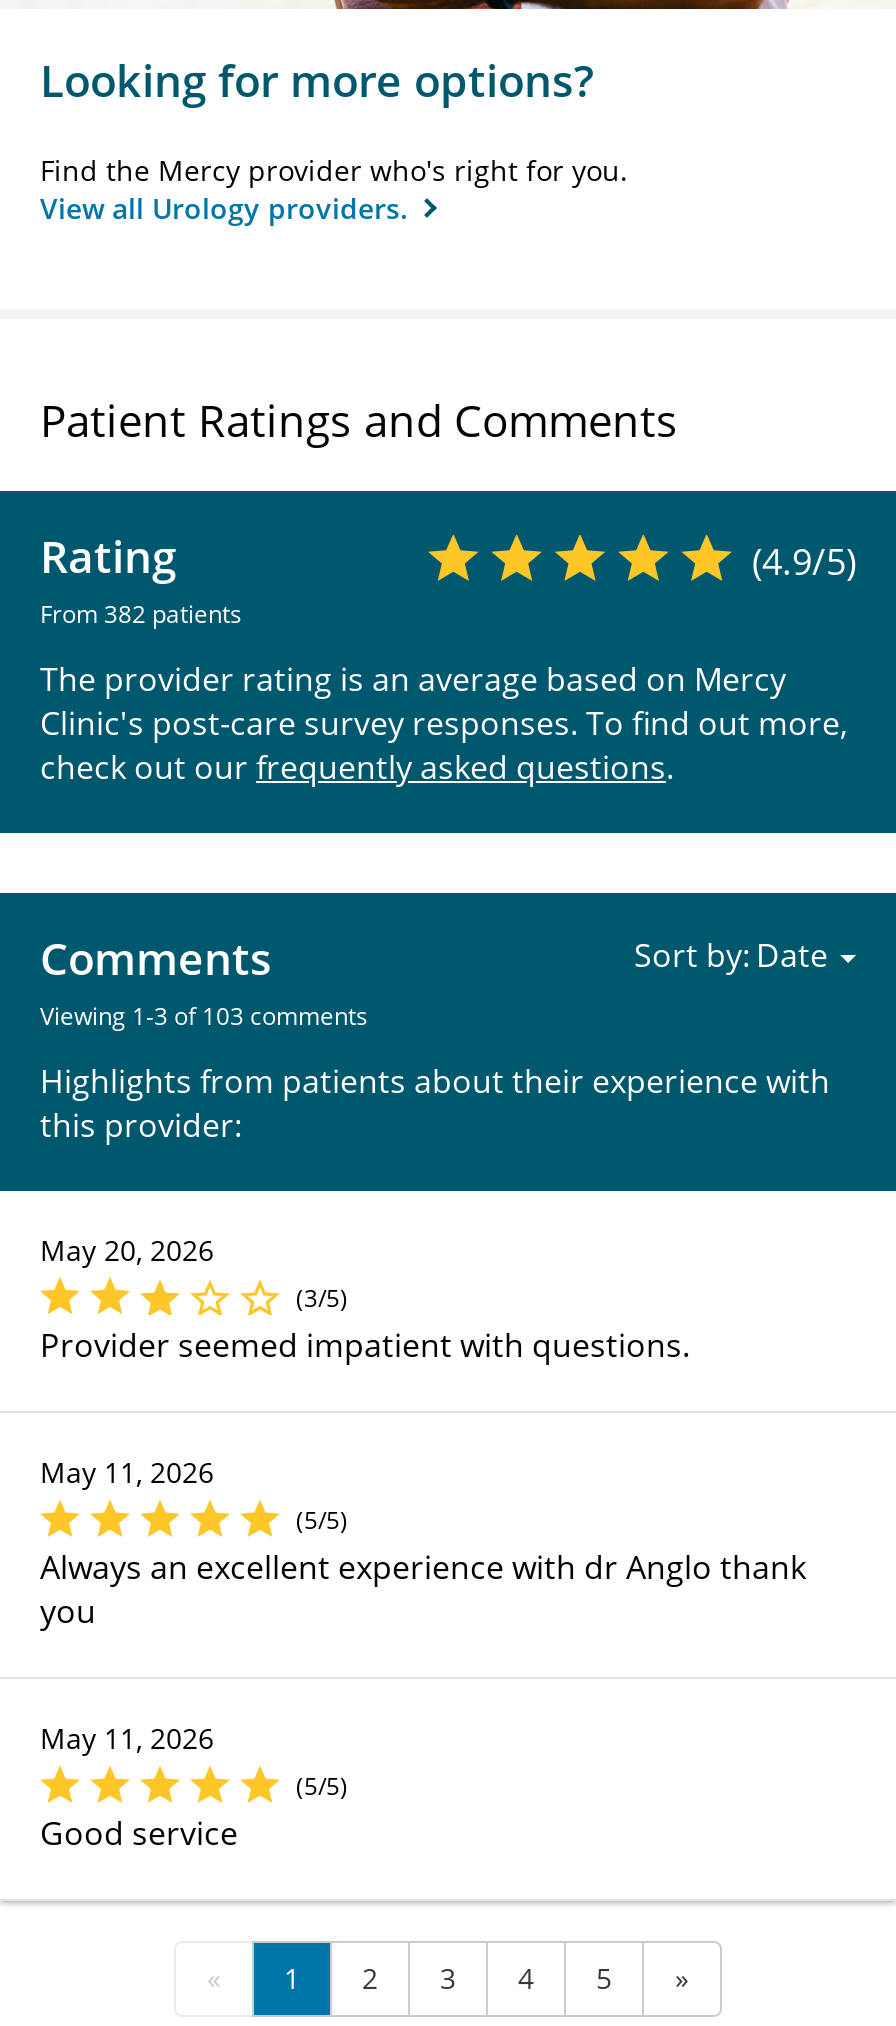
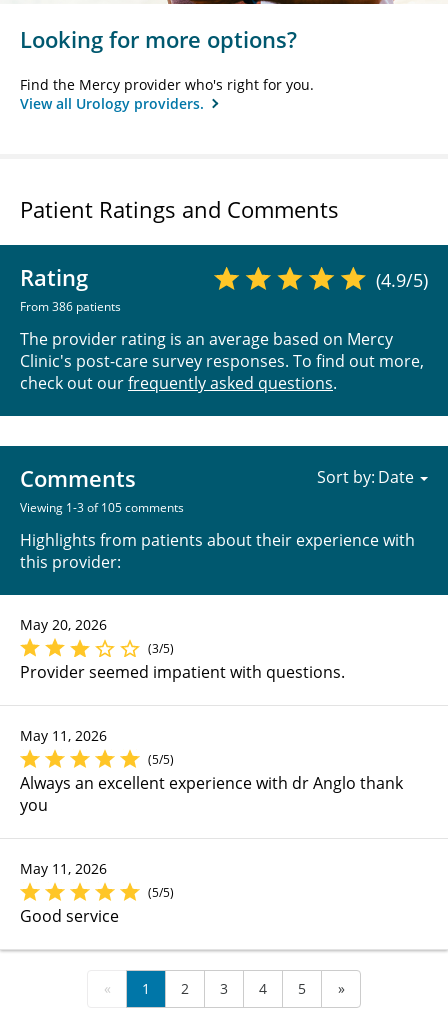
- From 382 patients
+ From 386 patients

- Viewing 1-3 of 103 comments
+ Viewing 1-3 of 105 comments
